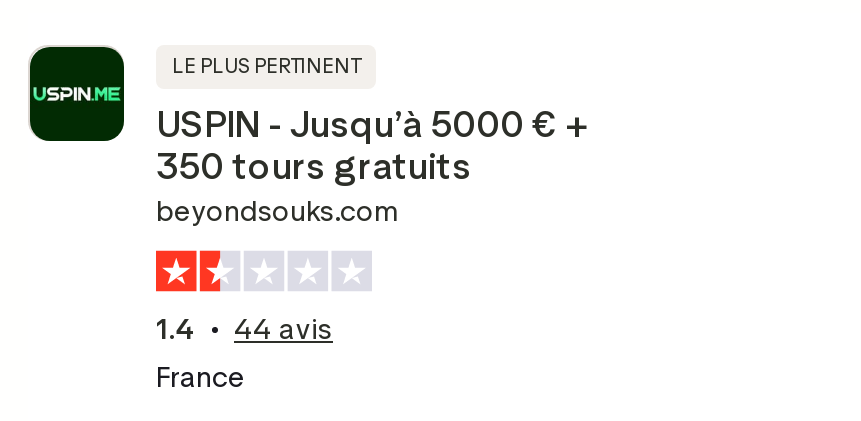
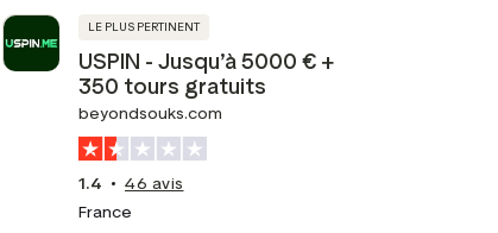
- 1.4 44 avis
+ 1.4 46 avis
